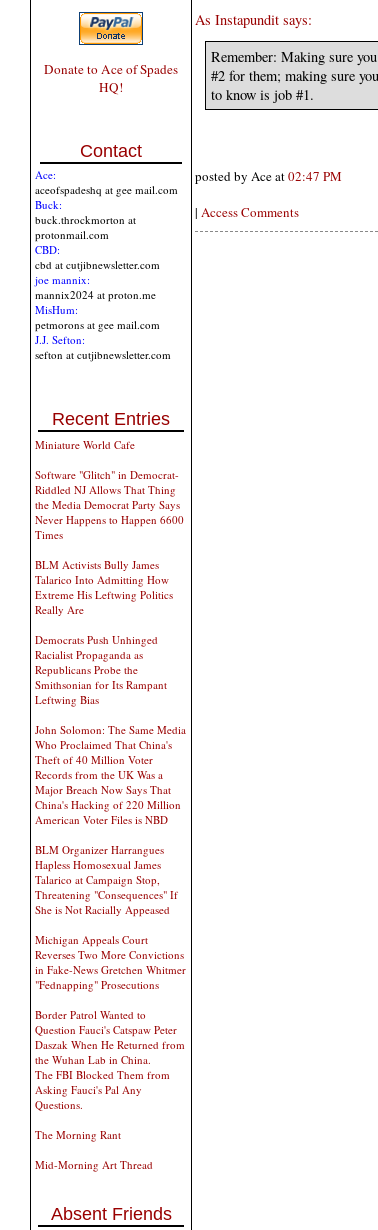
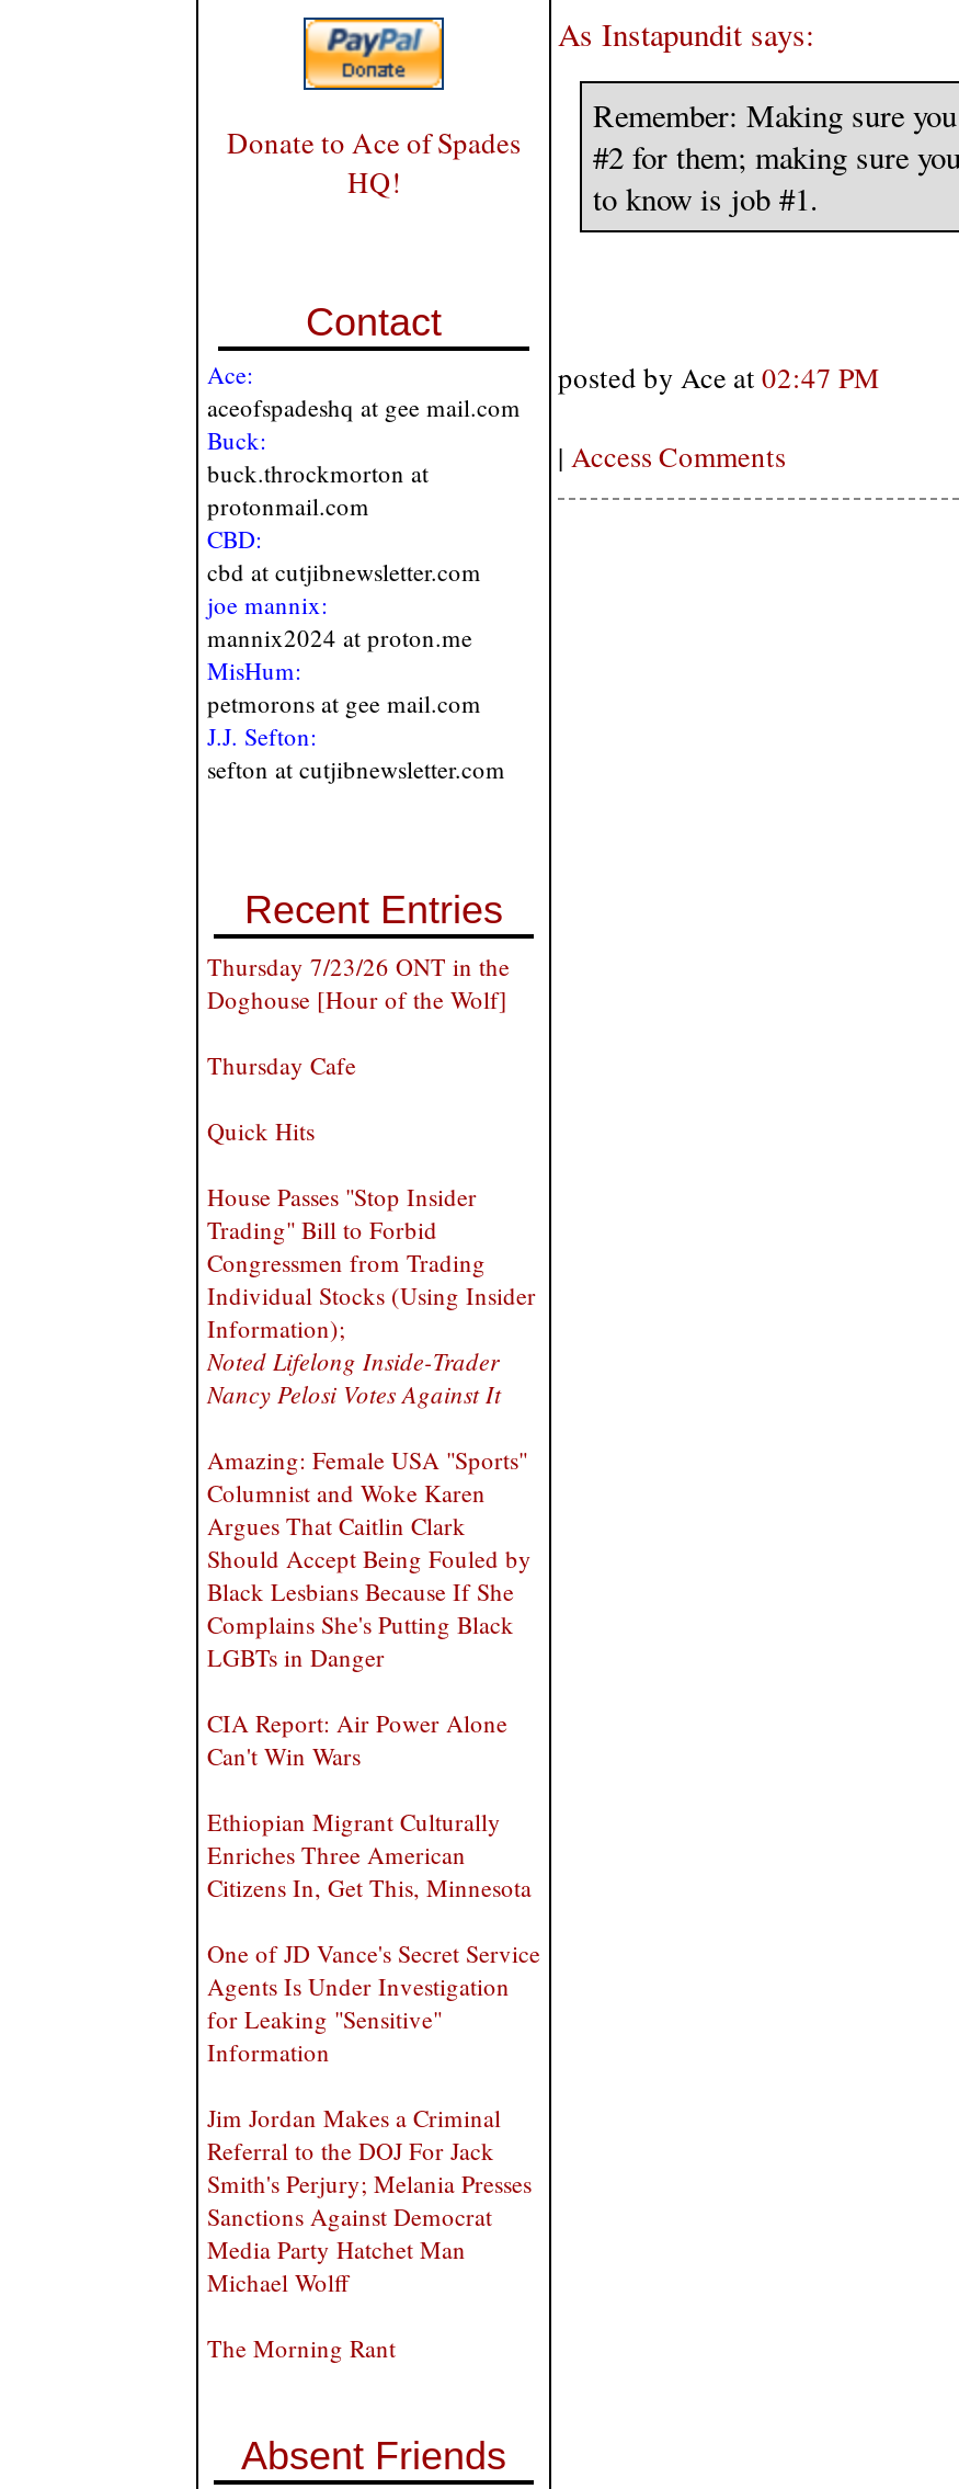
- Miniature World Cafe
- Software "Glitch" in Democrat-
- Riddled NJ Allows That Thing
- the Media Democrat Party Says
- Never Happens to Happen 6600
- Times
- BLM Activists Bully James
- Talarico Into Admitting How
- Extreme His Leftwing Politics
- Really Are
- Democrats Push Unhinged
- Racialist Propaganda as
- Republicans Probe the
- Smithsonian for Its Rampant
- Leftwing Bias
- John Solomon: The Same Media
- Who Proclaimed That China's
- Theft of 40 Million Voter
- Records from the UK Was a
- Major Breach Now Says That
- China's Hacking of 220 Million
- American Voter Files is NBD
- BLM Organizer Harrangues
- Hapless Homosexual James
- Talarico at Campaign Stop,
- Threatening "Consequences" If
- She is Not Racially Appeased
- Michigan Appeals Court
- Reverses Two More Convictions
- in Fake-News Gretchen Whitmer
- "Fednapping" Prosecutions
- Border Patrol Wanted to
- Question Fauci's Catspaw Peter
- Daszak When He Returned from
- the Wuhan Lab in China.
- The FBI Blocked Them from
- Asking Fauci's Pal Any
- Questions.
+ Thursday 7/23/26 ONT in the
+ Doghouse [Hour of the Wolf]
+ Thursday Cafe
+ Quick Hits
+ House Passes "Stop Insider
+ Trading" Bill to Forbid
+ Congressmen from Trading
+ Individual Stocks (Using Insider
+ Information);
+ Noted Lifelong Inside-Trader
+ Nancy Pelosi Votes Against It
+ Amazing: Female USA "Sports"
+ Columnist and Woke Karen
+ Argues That Caitlin Clark
+ Should Accept Being Fouled by
+ Black Lesbians Because If She
+ Complains She's Putting Black
+ LGBTs in Danger
+ CIA Report: Air Power Alone
+ Can't Win Wars
+ Ethiopian Migrant Culturally
+ Enriches Three American
+ Citizens In, Get This, Minnesota
+ One of JD Vance's Secret Service
+ Agents Is Under Investigation
+ for Leaking "Sensitive"
+ Information
+ Jim Jordan Makes a Criminal
+ Referral to the DOJ For Jack
+ Smith's Perjury; Melania Presses
+ Sanctions Against Democrat
+ Media Party Hatchet Man
+ Michael Wolff

- Mid-Morning Art Thread
